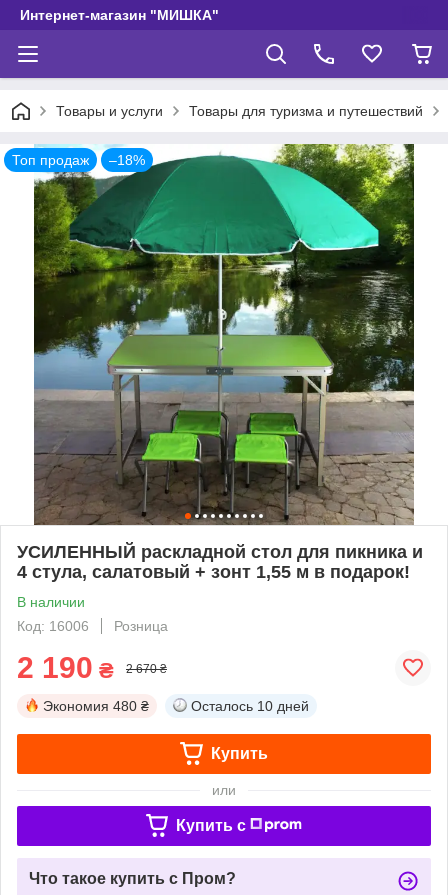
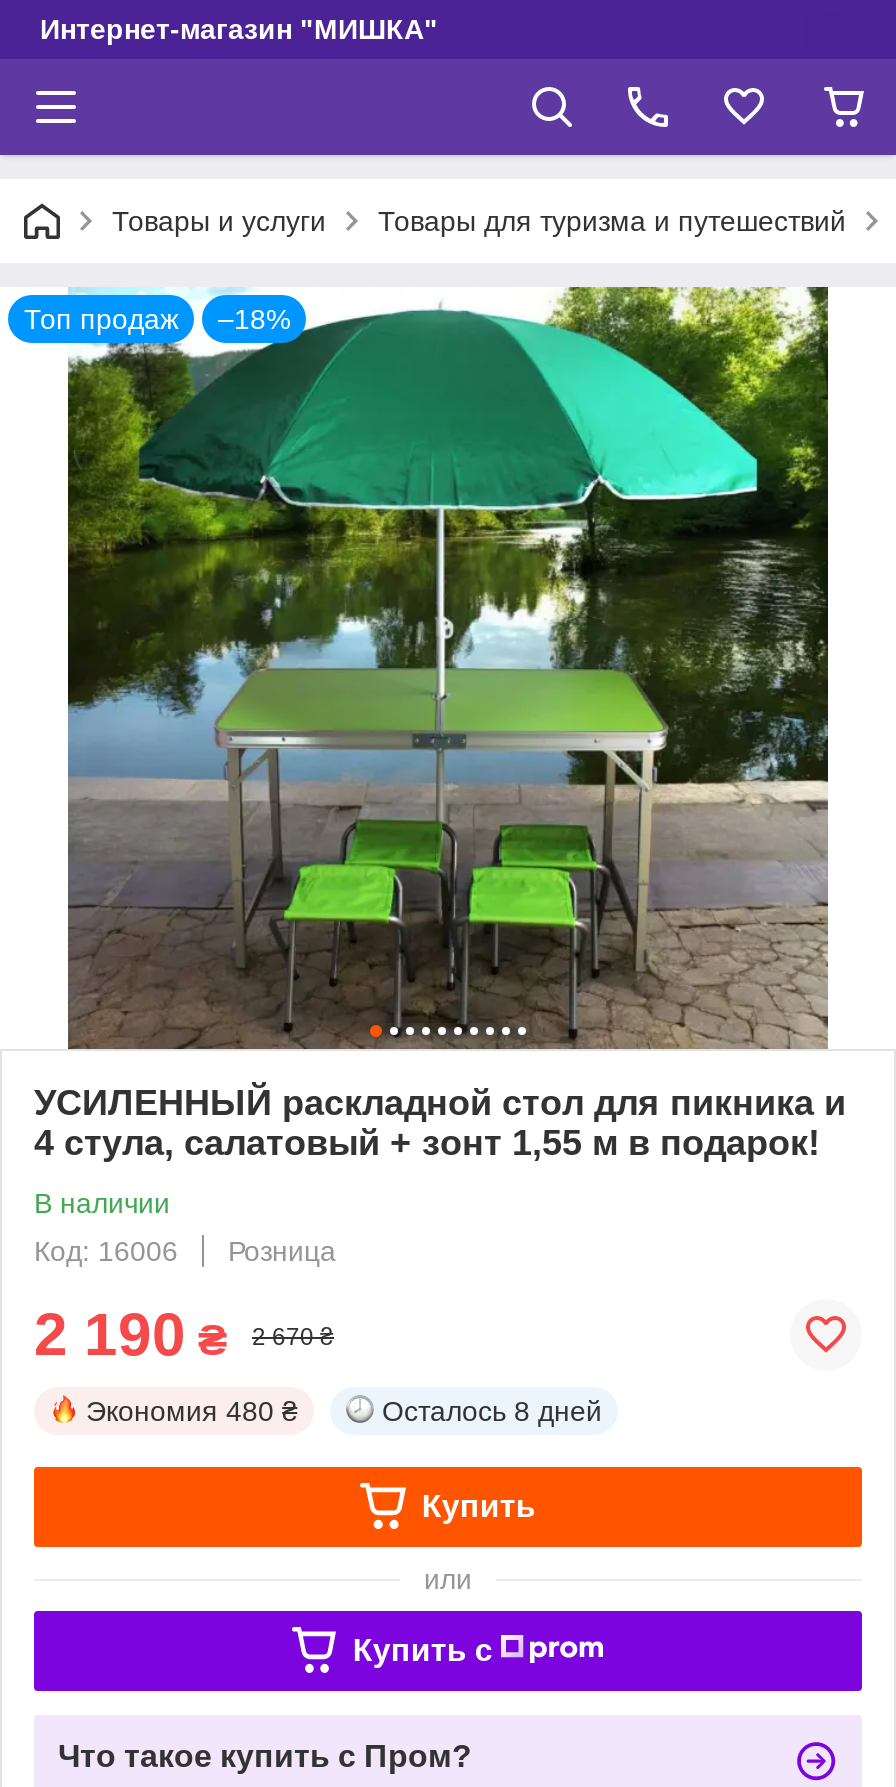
- Осталось 10 дней
+ Осталось 8 дней
